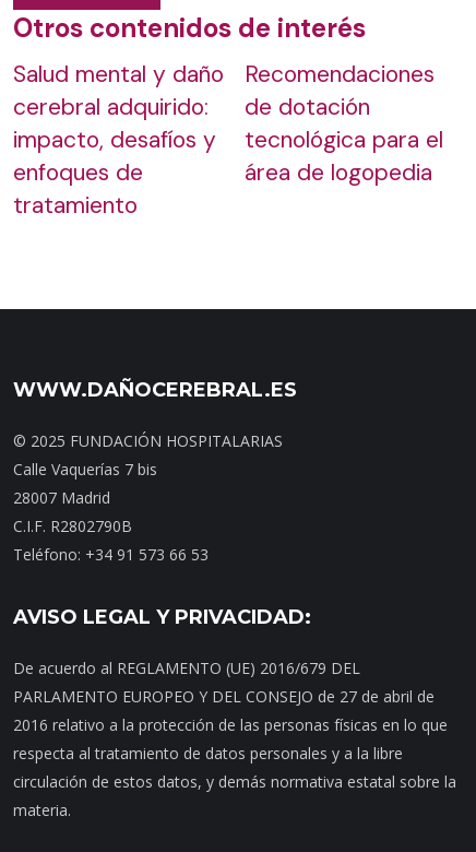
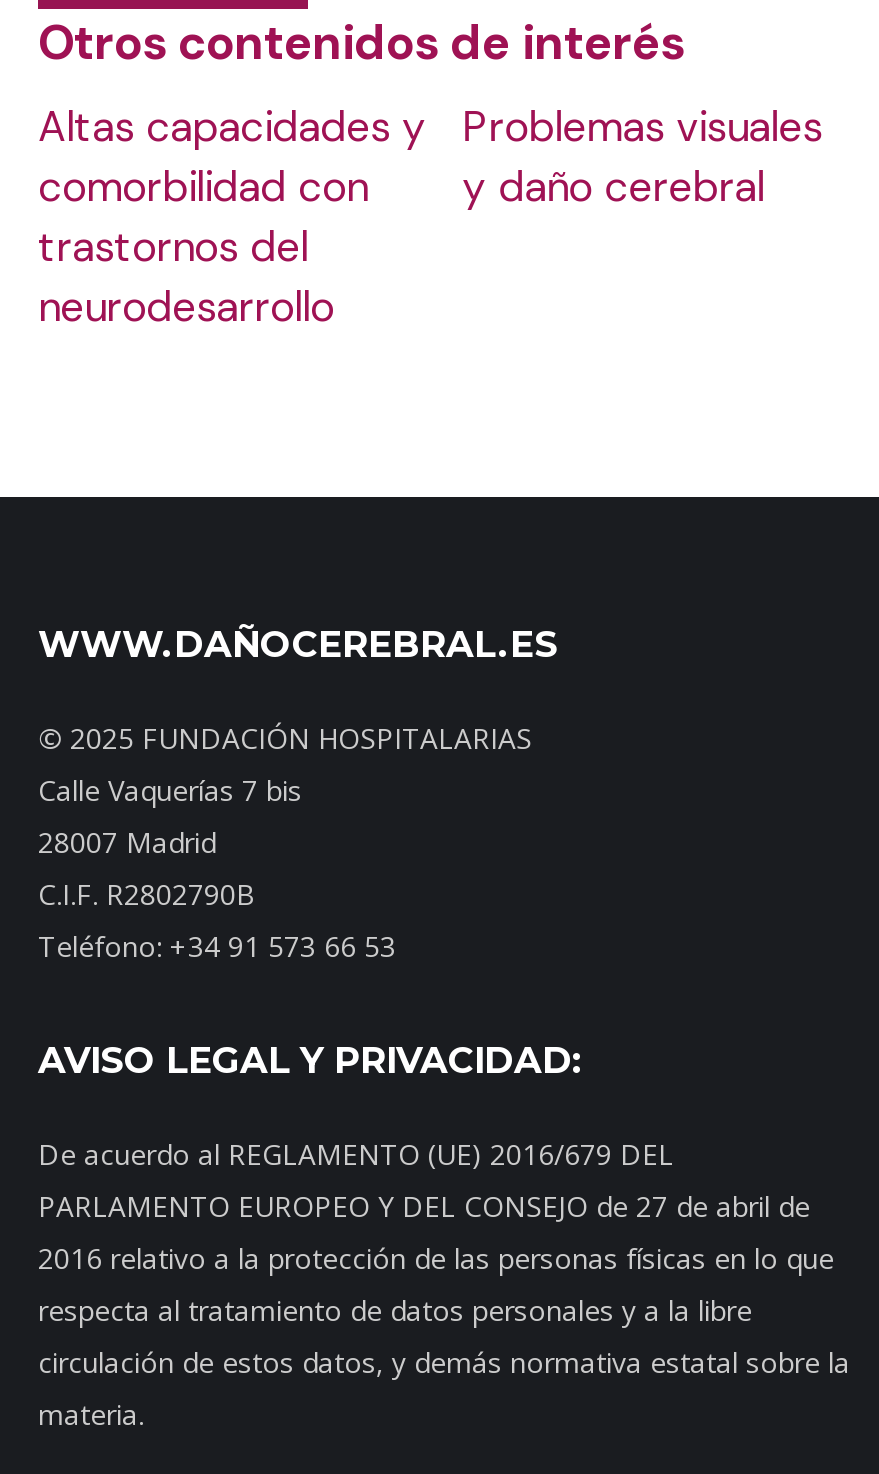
- Salud mental y daño
- cerebral adquirido:
- impacto, desafíos y
- enfoques de
- tratamiento
+ Altas capacidades y
+ comorbilidad con
+ trastornos del
+ neurodesarrollo

- Recomendaciones
- de dotación
- tecnológica para el
- área de logopedia
+ Problemas visuales
+ y daño cerebral
